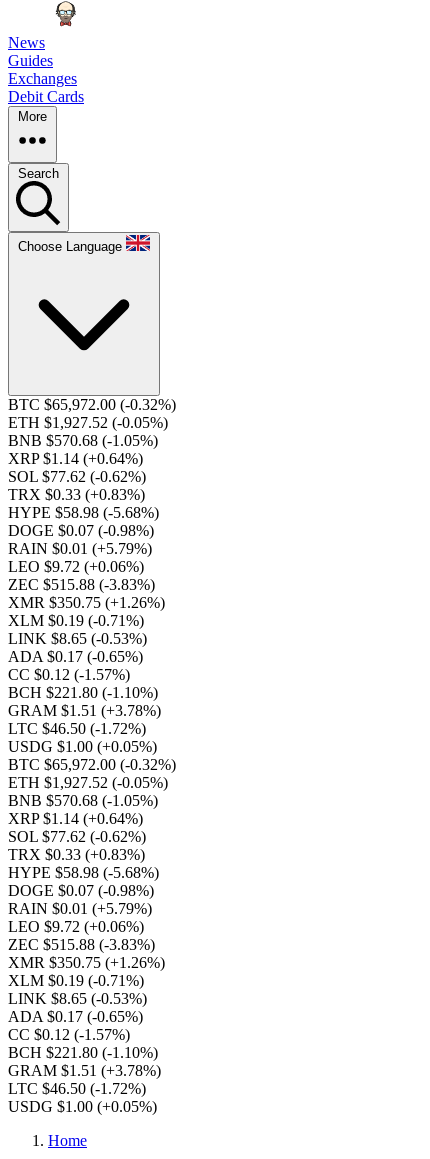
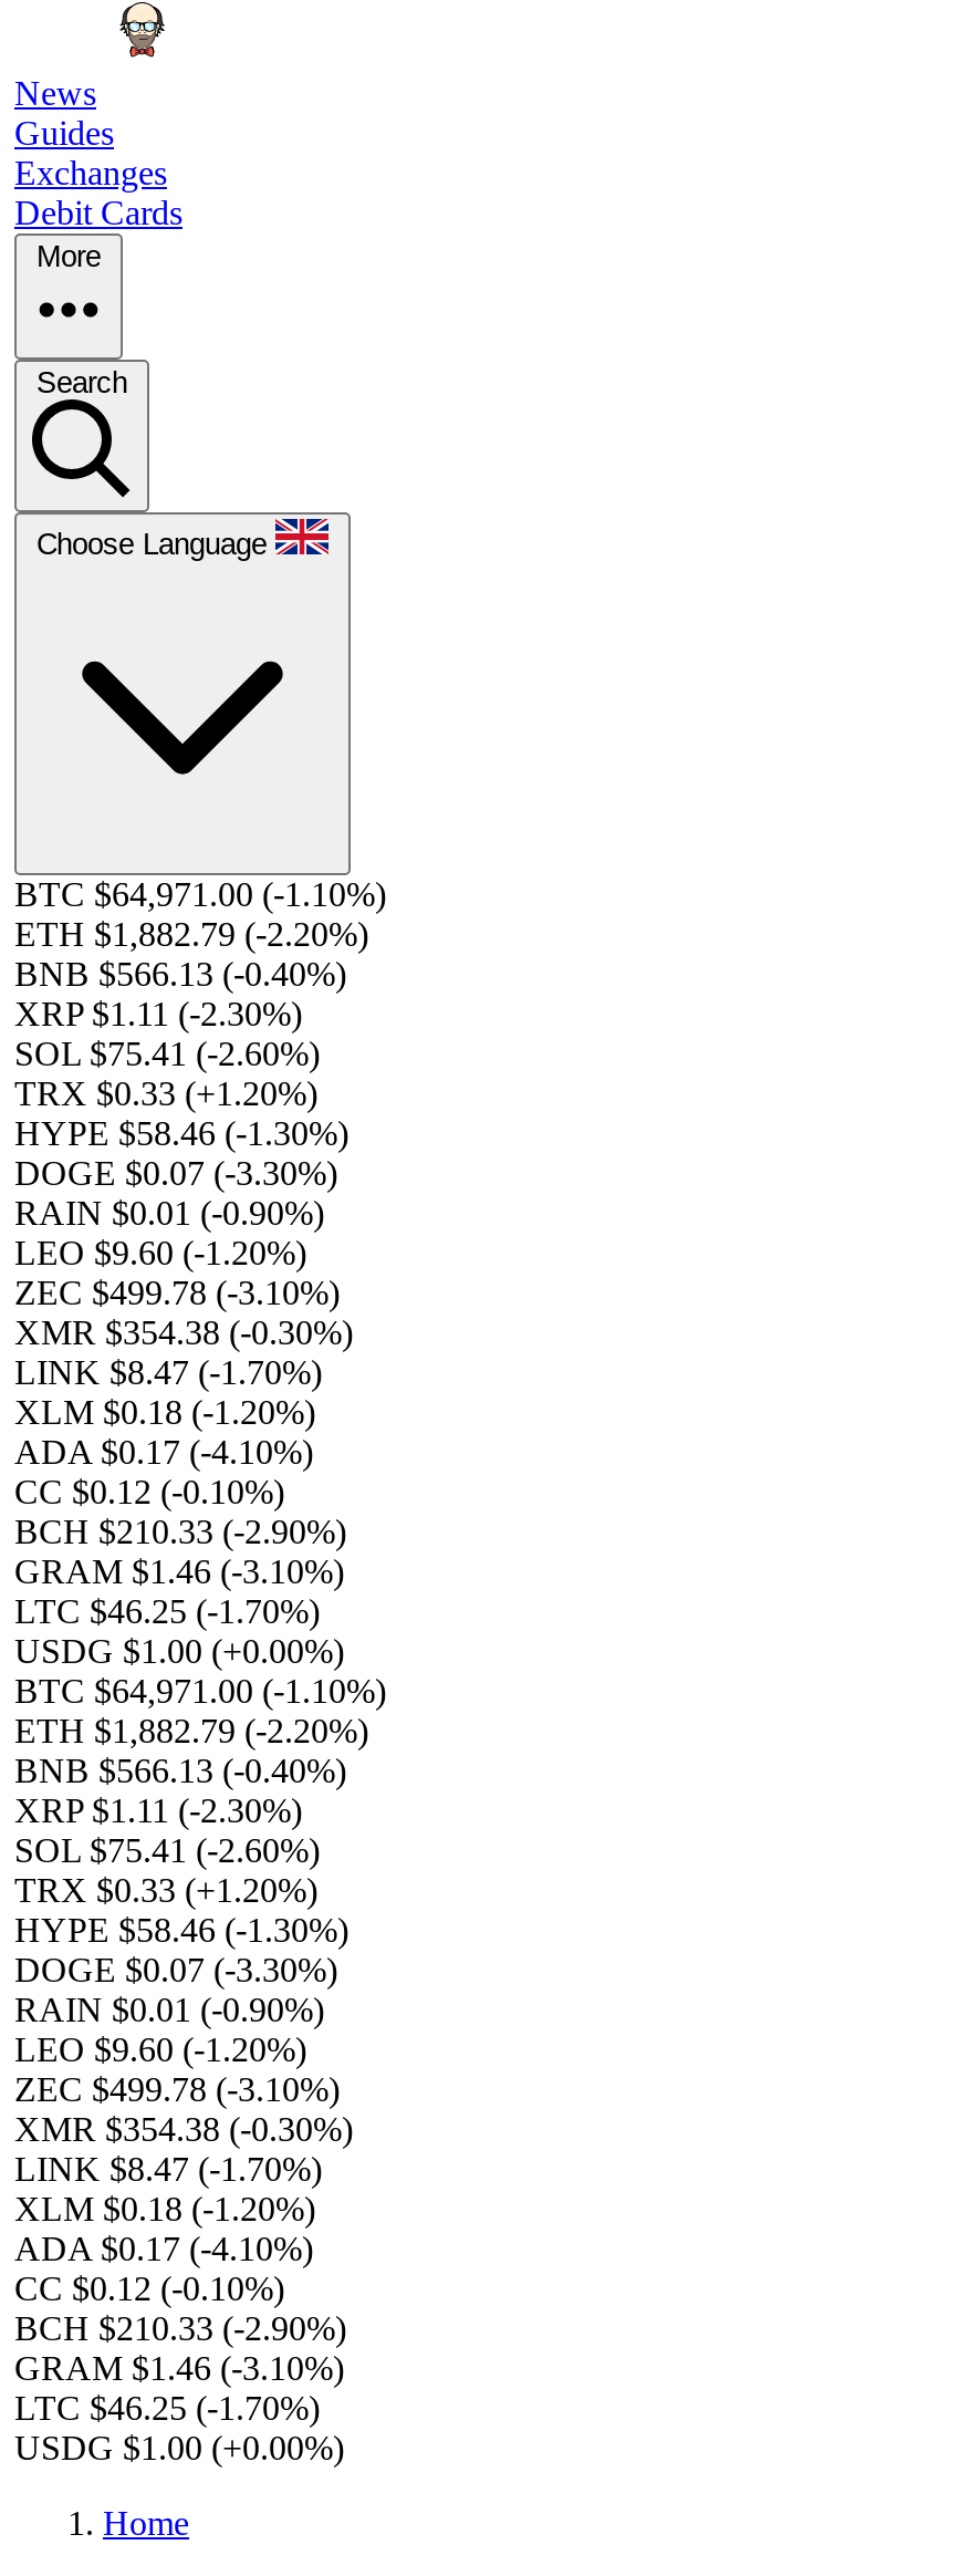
- BTC $65,972.00(-0.32%)
- ETH $1,927.52 (-0.05%)
- BNB $570.68 (-1.05%)
- XRP $1.14 (+0.64%)
- SOL $77.62 (-0.62%)
- TRX $0.33 (+0.83%)
- HYPE $58.98 (-5.68%)
- DOGE $0.07 (-0.98%)
- RAIN $0.01 (+5.79%)
- LEO $9.72 (+0.06%)
- ZEC $515.88 (-3.83%)
- XMR $350.75(+1.26%)
- XLM $0.19 (-0.71%)
- LINK $8.65 (-0.53%)
- ADA $0.17 (-0.65%)
- CC $0.12 (-1.57%)
- BCH $221.80 (-1.10%)
- GRAM $1.51 (+3.78%)
- LTC $46.50 (-1.72%)
- USDG $1.00(+0.05%)
- BTC $65,972.00 (-0.32%)
- ETH $1,927.52 (-0.05%)
- BNB $570.68 (-1.05%)
- XRP $1.14 (+0.64%)
- SOL $77.62 (-0.62%)
- TRX $0.33 (+0.83%)
- HYPE $58.98 (-5.68%)
- DOGE $0.07 (-0.98%)
- RAIN $0.01 (+5.79%)
- LEO $9.72 (+0.06%)
- ZEC $515.88 (-3.83%)
- XMR $350.75(+1.26%)
- XLM $0.19 (-0.71%)
- LINK $8.65 (-0.53%)
- ADA $0.17 (-0.65%)
- CC $0.12 (-1.57%)
- BCH $221.80 (-1.10%)
- GRAM $1.51 (+3.78%)
- LTC $46.50 (-1.72%)
- USDG $1.00(+0.05%)
+ BTC $64,971.00(-1.10%)
+ ETH $1,882.79 (-2.20%)
+ BNB $566.13 (-0.40%)
+ XRP $1.11 (-2.30%)
+ SOL $75.41 (-2.60%)
+ TRX $0.33 (+1.20%)
+ HYPE $58.46 (-1.30%)
+ DOGE $0.07 (-3.30%)
+ RAIN $0.01 (-0.90%)
+ LEO $9.60 (-1.20%)
+ ZEC $499.78 (-3.10%)
+ XMR $354.38(-0.30%)
+ LINK $8.47 (-1.70%)
+ XLM $0.18 (-1.20%)
+ ADA $0.17 (-4.10%)
+ CC $0.12 (-0.10%)
+ BCH $210.33 (-2.90%)
+ GRAM $1.46 (-3.10%)
+ LTC $46.25 (-1.70%)
+ USDG $1.00(+0.00%)
+ BTC $64,971.00 (-1.10%)
+ ETH $1,882.79 (-2.20%)
+ BNB $566.13 (-0.40%)
+ XRP $1.11 (-2.30%)
+ SOL $75.41 (-2.60%)
+ TRX $0.33 (+1.20%)
+ HYPE $58.46 (-1.30%)
+ DOGE $0.07 (-3.30%)
+ RAIN $0.01 (-0.90%)
+ LEO $9.60 (-1.20%)
+ ZEC $499.78 (-3.10%)
+ XMR $354.38(-0.30%)
+ LINK $8.47 (-1.70%)
+ XLM $0.18 (-1.20%)
+ ADA $0.17 (-4.10%)
+ CC $0.12 (-0.10%)
+ BCH $210.33 (-2.90%)
+ GRAM $1.46 (-3.10%)
+ LTC $46.25 (-1.70%)
+ USDG $1.00(+0.00%)
